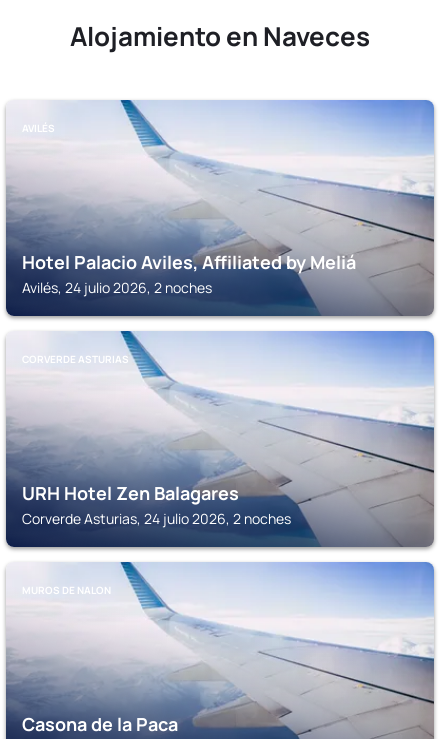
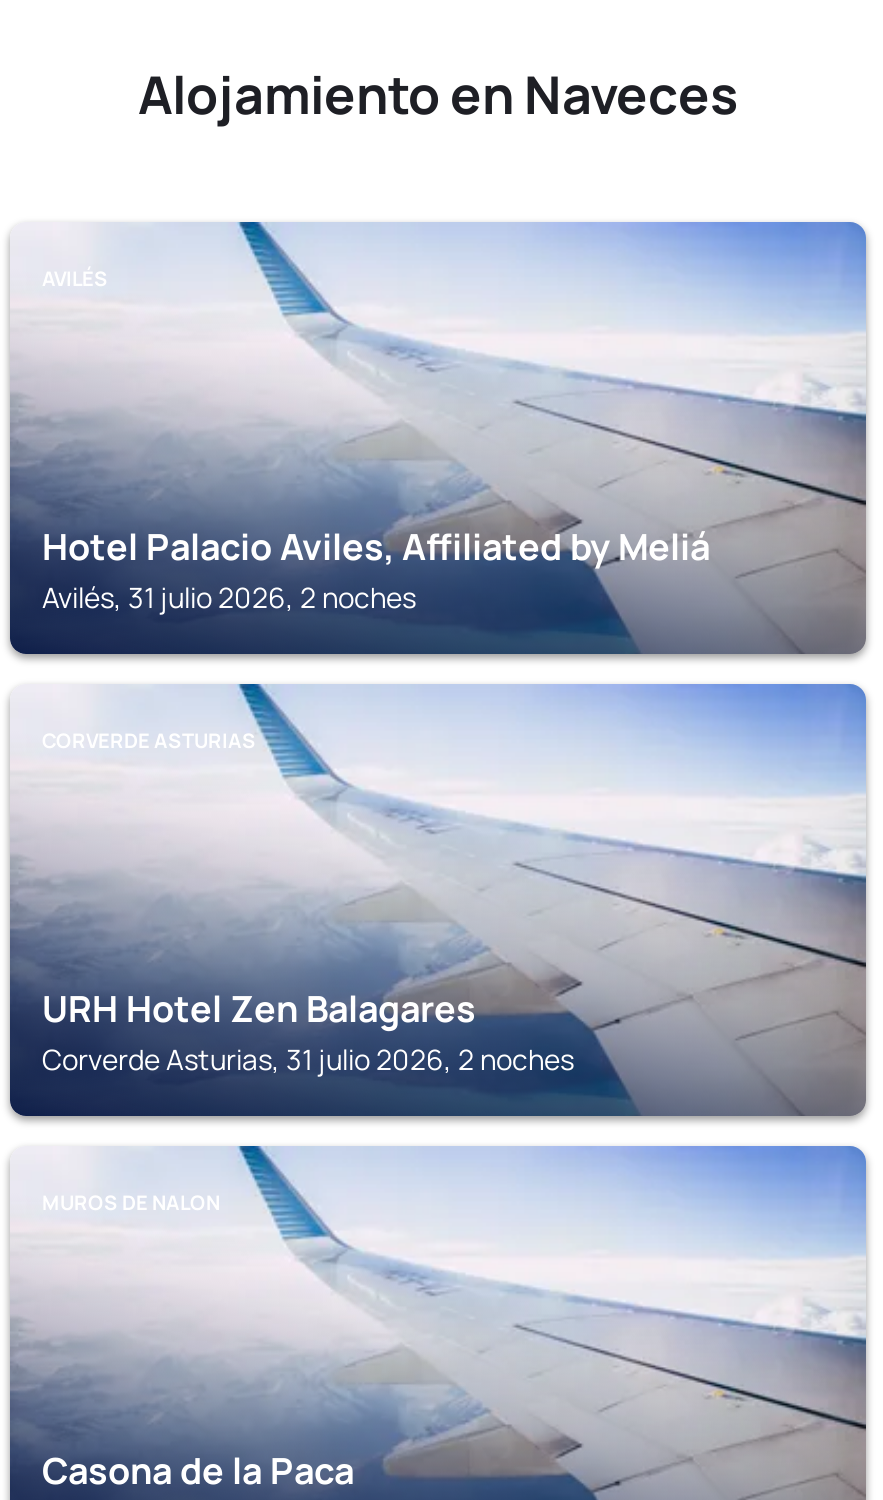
- Avilés, 24 julio 2026, 2 noches
+ Avilés, 31 julio 2026, 2 noches

- Corverde Asturias, 24 julio 2026, 2 noches
+ Corverde Asturias, 31 julio 2026, 2 noches
